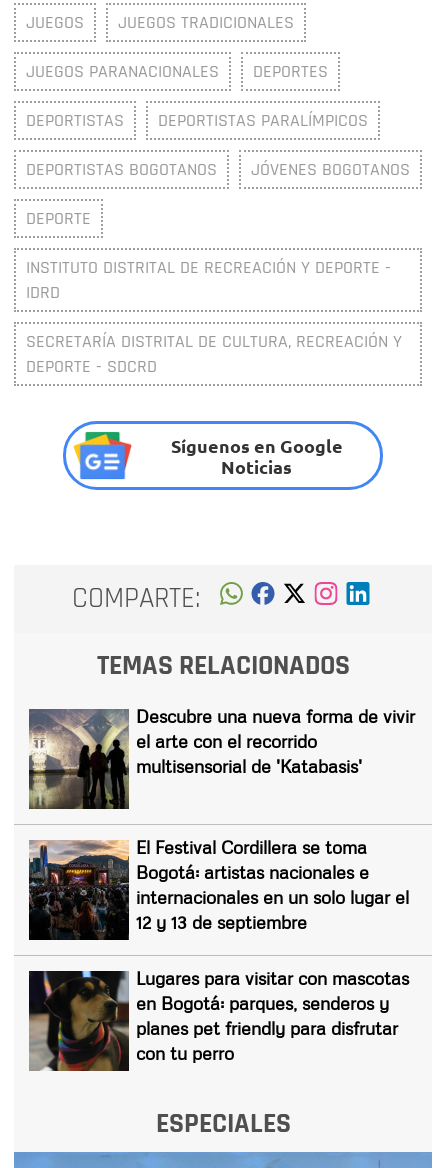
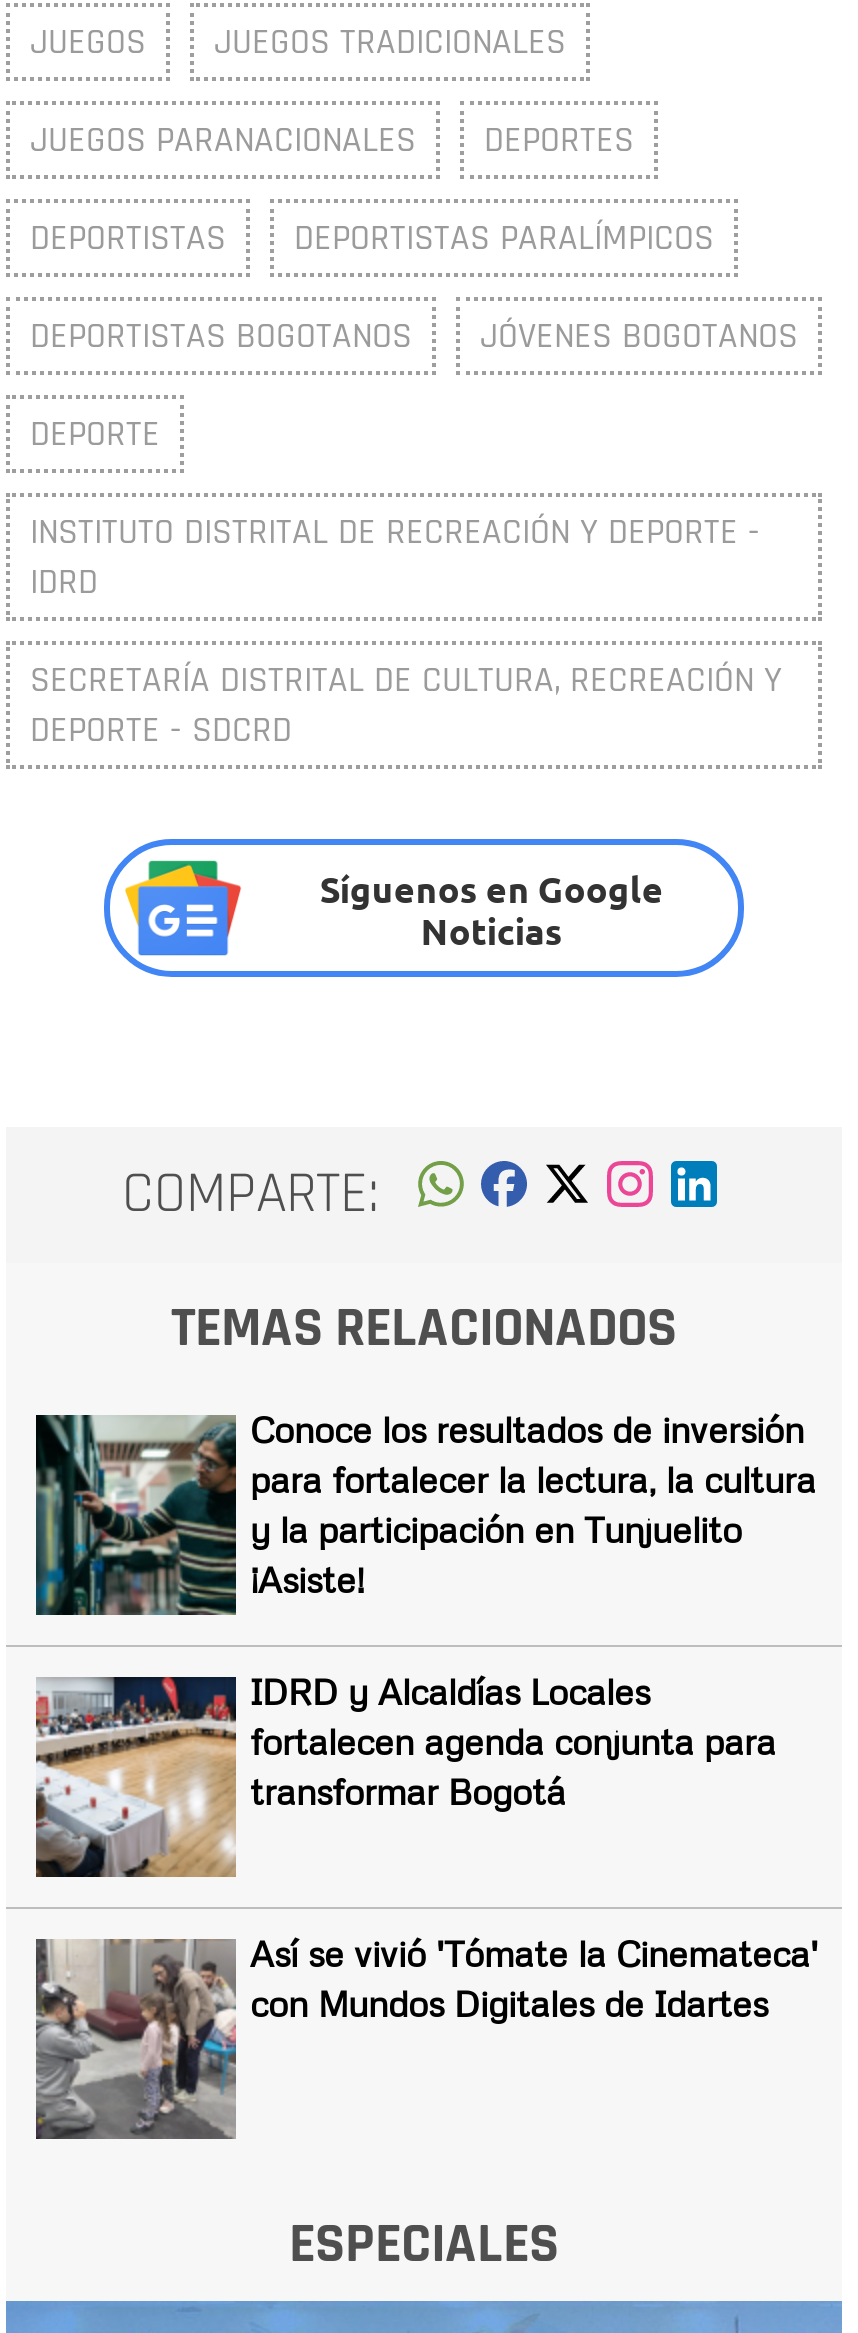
- [image]
- Descubre una nueva forma de vivir
- el arte con el recorrido
- multisensorial de 'Katabasis'
+ [image]
+ Conoce los resultados de inversión
+ para fortalecer la lectura, la cultura
+ y la participación en Tunjuelito
+ ¡Asiste!

- [image]
- El Festival Cordillera se toma
- Bogotá: artistas nacionales e
- internacionales en un solo lugar el
- 12 y 13 de septiembre
+ [image]
+ IDRD y Alcaldías Locales
+ fortalecen agenda conjunta para
+ transformar Bogotá

- [image]
- Lugares para visitar con mascotas
- en Bogotá: parques, senderos y
- planes pet friendly para disfrutar
- con tu perro
+ [image]
+ Así se vivió 'Tómate la Cinemateca'
+ con Mundos Digitales de Idartes
